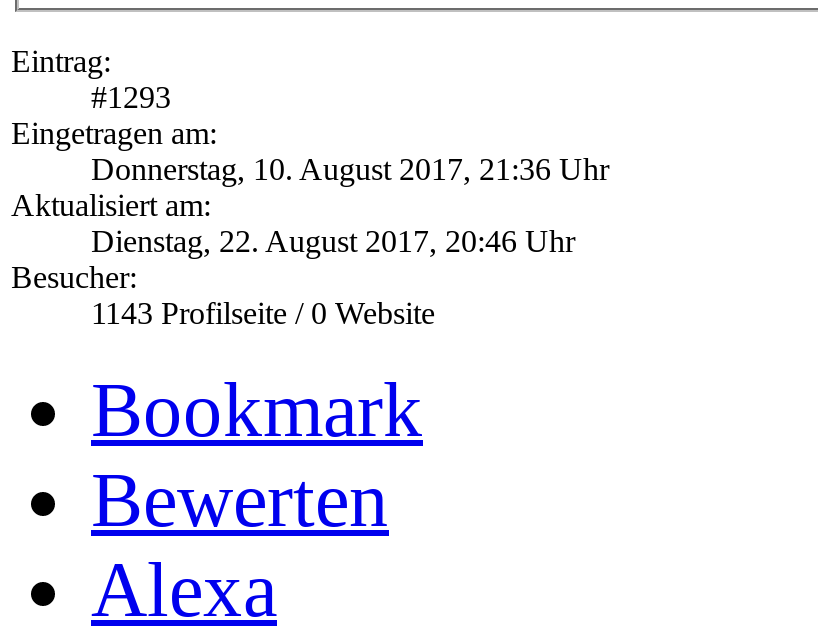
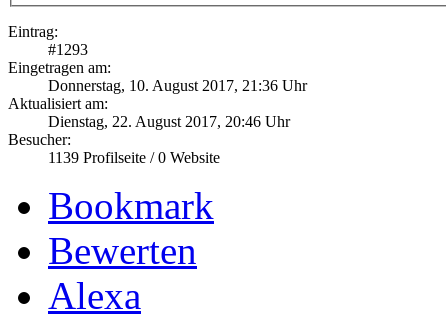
- 1143 Profilseite / 0 Website
+ 1139 Profilseite / 0 Website
